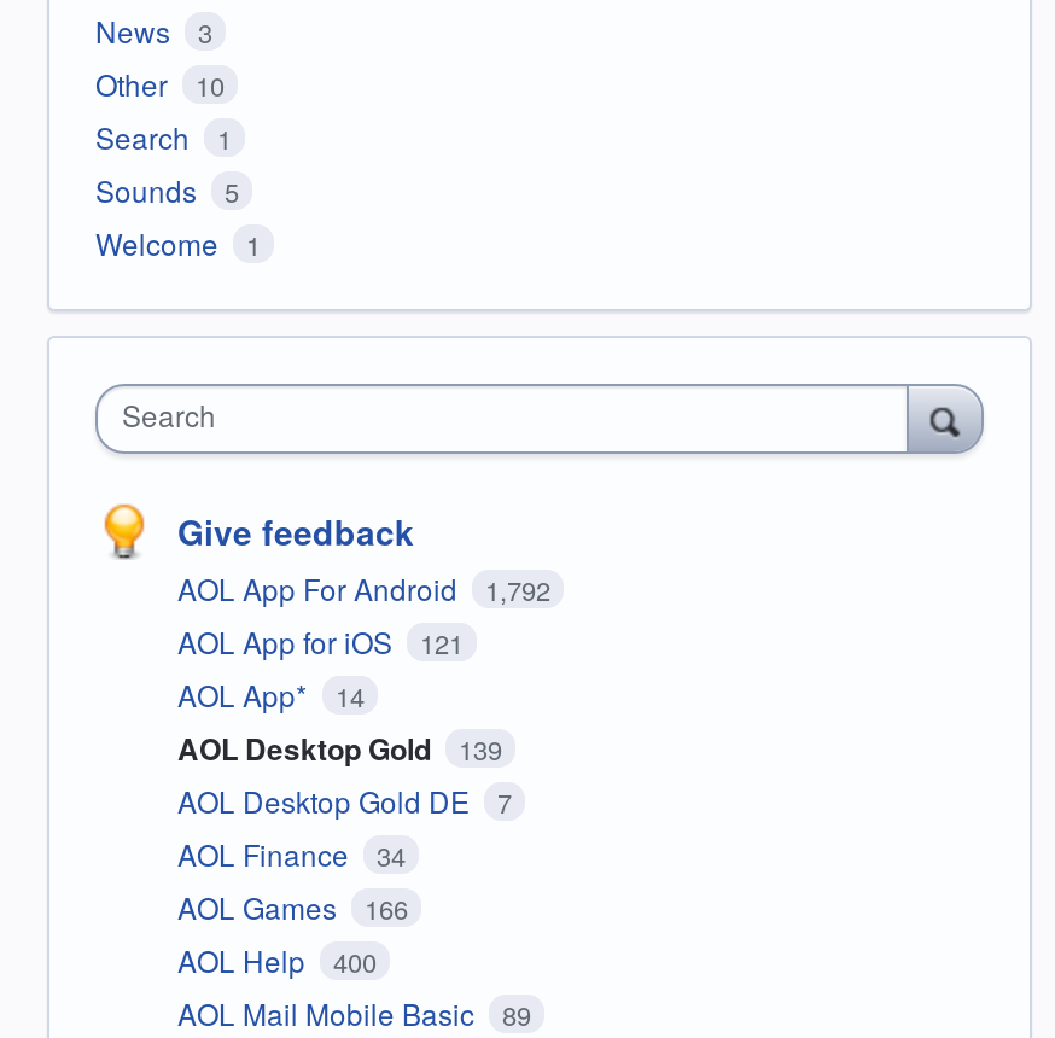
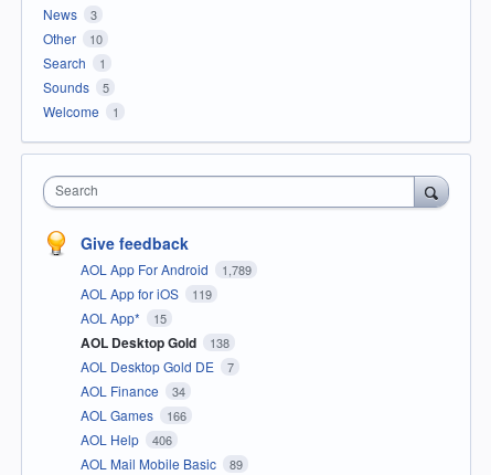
- AOL App For Android 1,792
+ AOL App For Android 1,789

- AOL App for iOS 121
+ AOL App for iOS 119

- AOL App* 14
+ AOL App* 15

- AOL Desktop Gold 139
+ AOL Desktop Gold 138

- AOL Help 400
+ AOL Help 406
